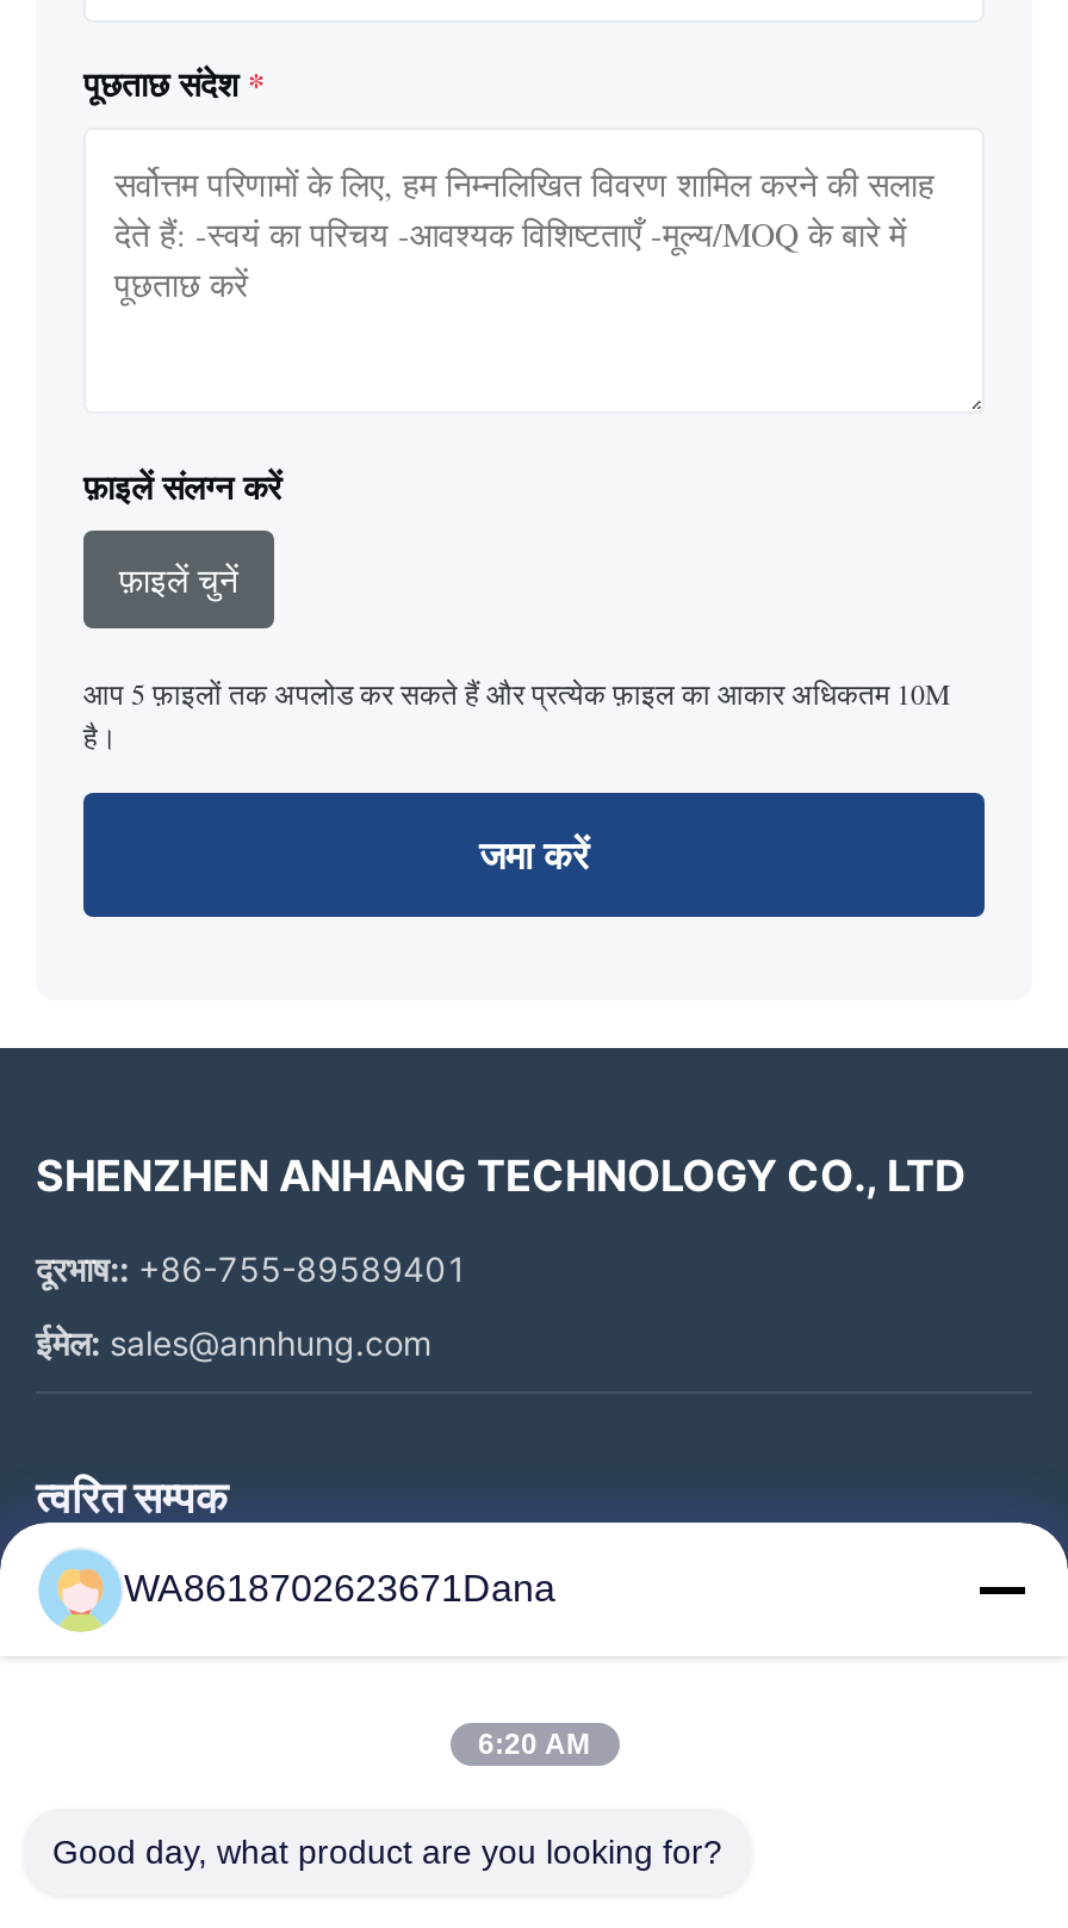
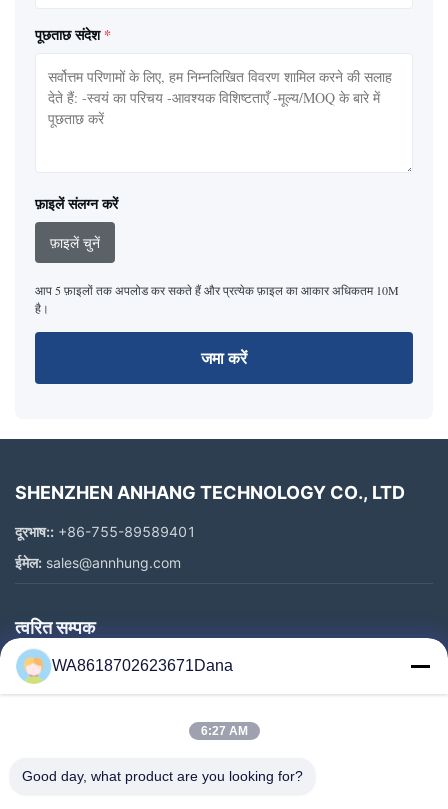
- 6:20 AM
+ 6:27 AM
